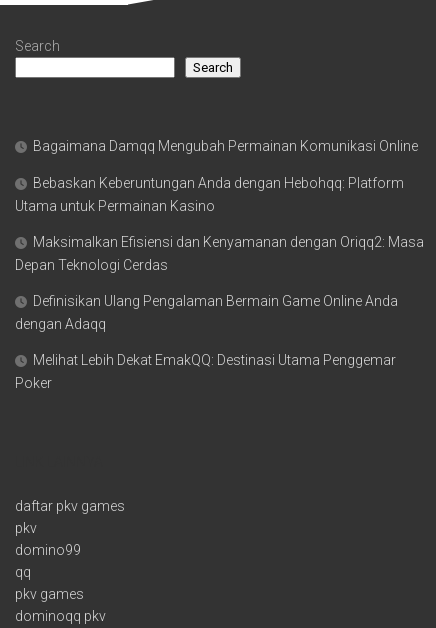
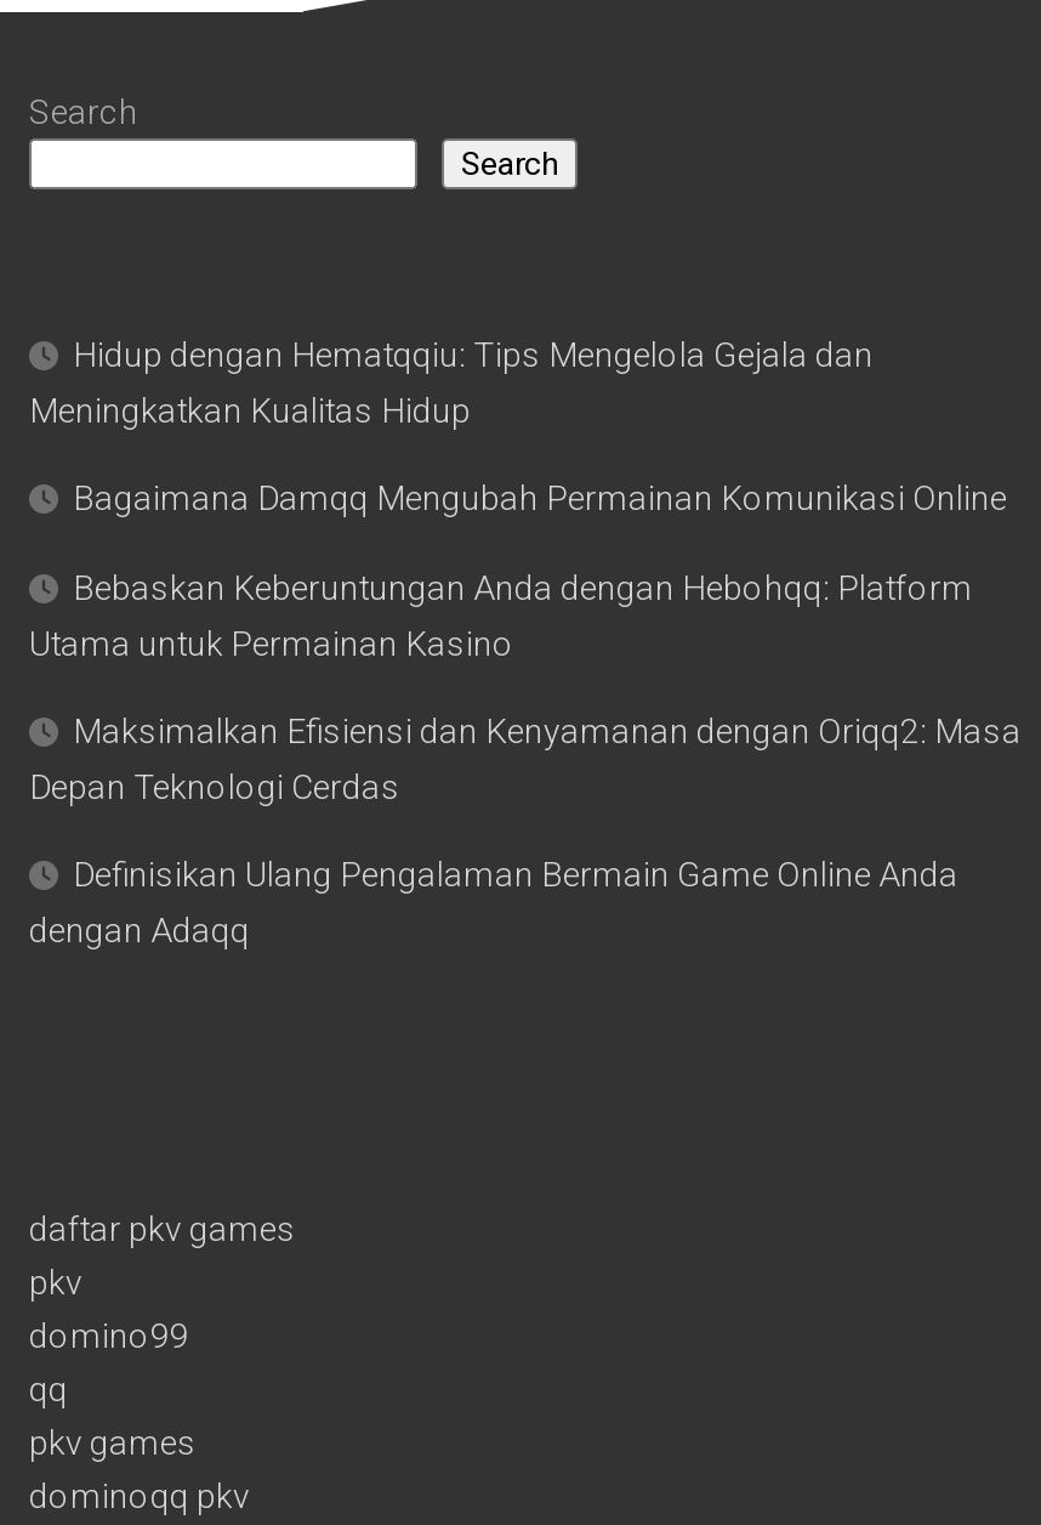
+ Hidup dengan Hematqqiu: Tips Mengelola Gejala dan
+ Meningkatkan Kualitas Hidup

moved down: Bagaimana Damqq Mengubah Permainan Komunikasi Online | Bebaskan Keberuntungan Anda dengan Hebohqq: Platform | Utama untuk Permainan Kasino | Maksimalkan Efisiensi dan Kenyamanan dengan Oriqq2: Masa | Depan Teknologi Cerdas | Definisikan Ulang Pengalaman Bermain Game Online Anda | dengan Adaqq

- Melihat Lebih Dekat EmakQQ: Destinasi Utama Penggemar
- Poker
